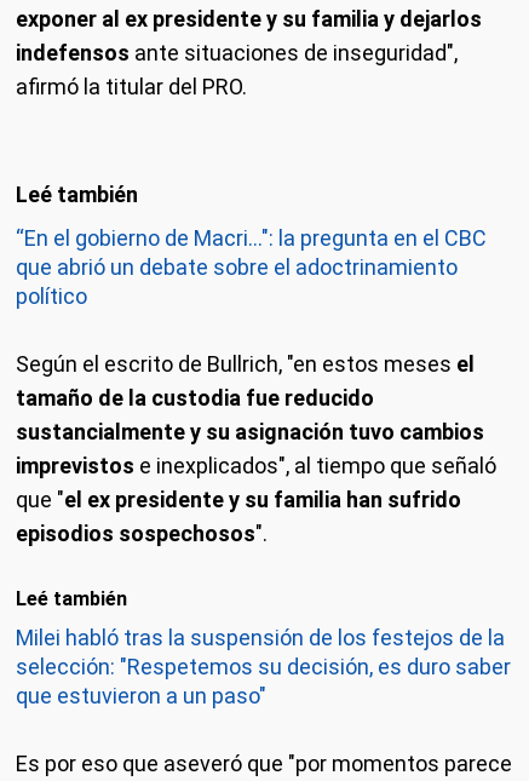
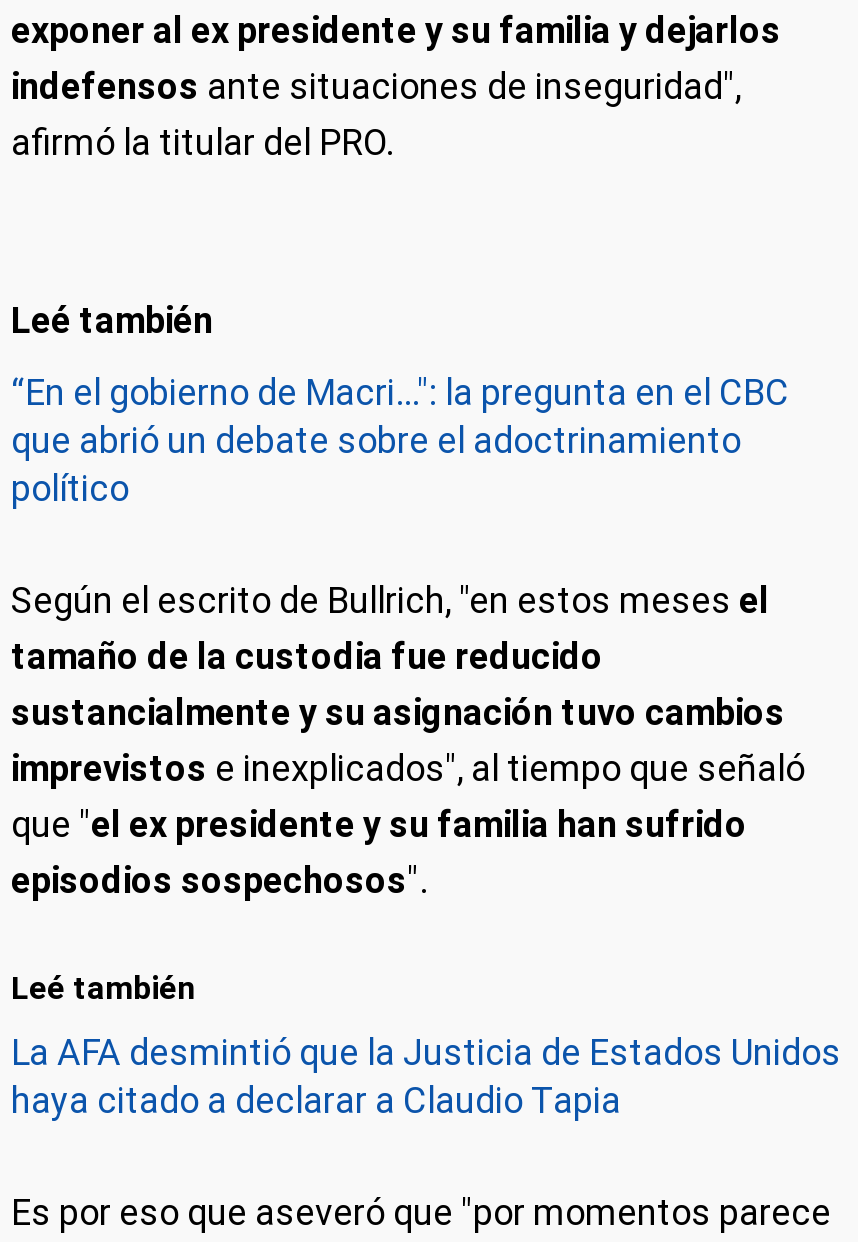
- Milei habló tras la suspensión de los festejos de la
- selección: "Respetemos su decisión, es duro saber
- que estuvieron a un paso"
+ La AFA desmintió que la Justicia de Estados Unidos
+ haya citado a declarar a Claudio Tapia
